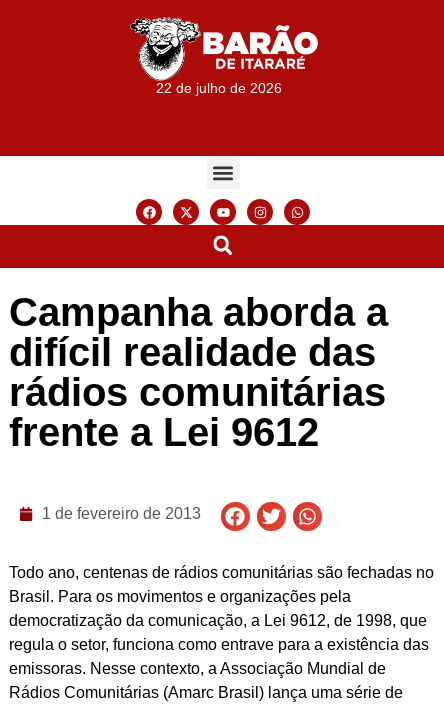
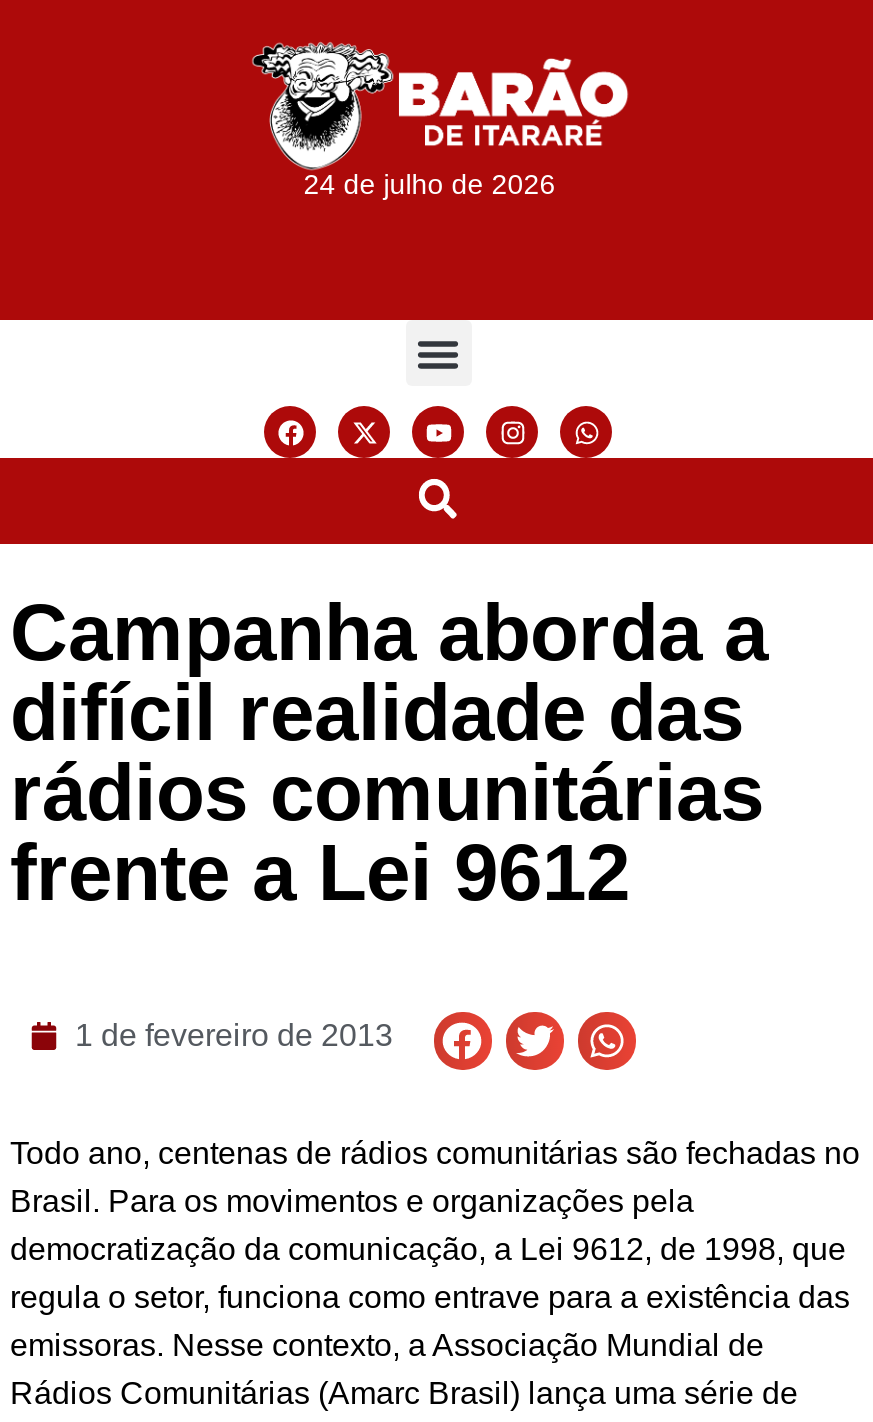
- 22 de julho de 2026
+ 24 de julho de 2026
